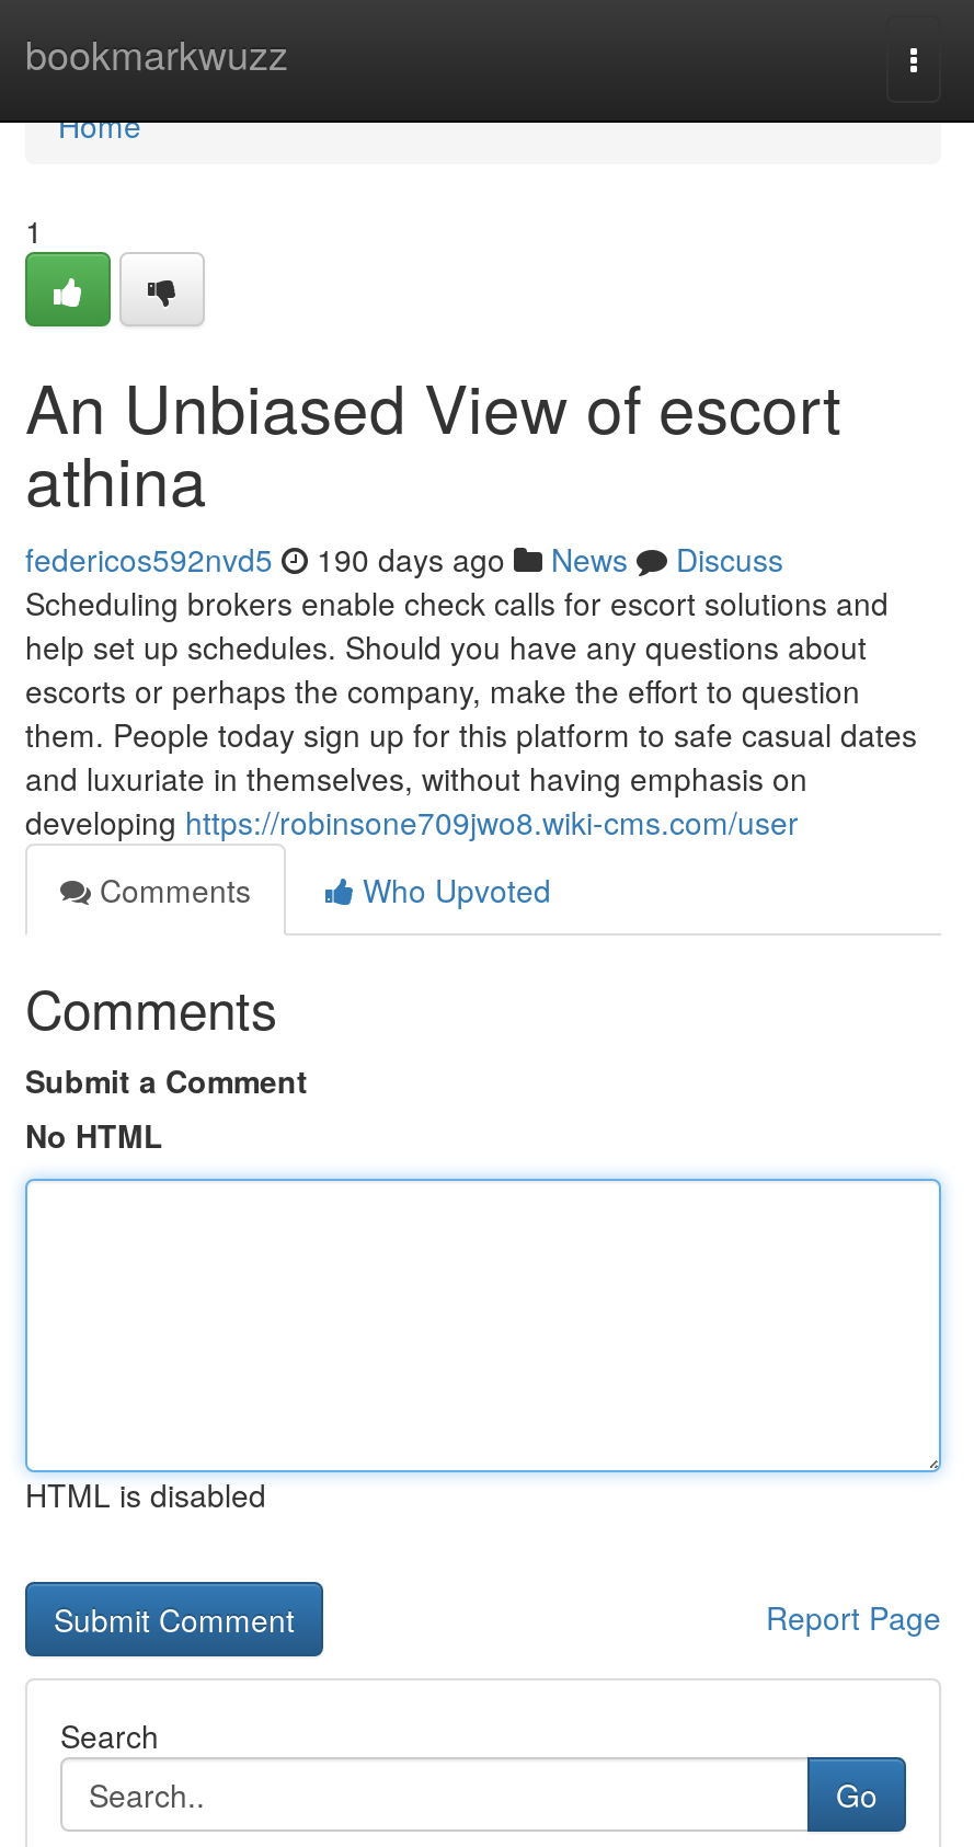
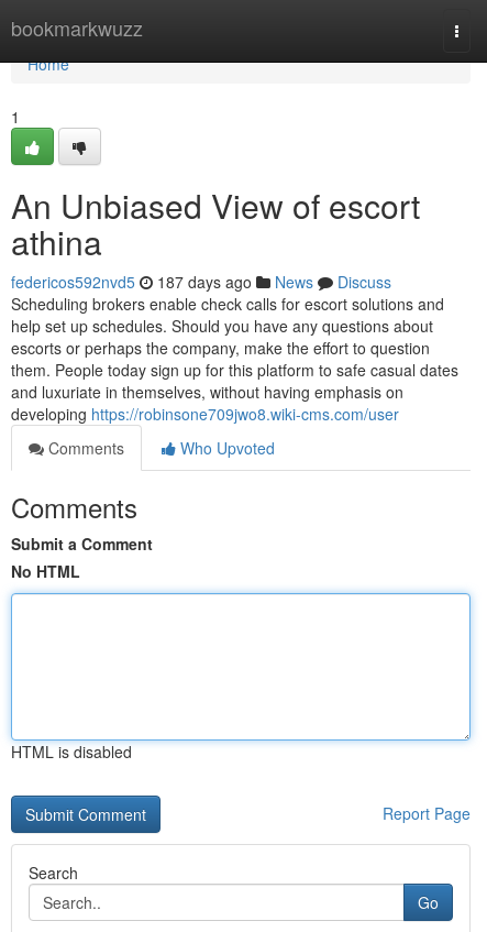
- federicos592nvd5 190 days ago News Discuss
+ federicos592nvd5 187 days ago News Discuss
